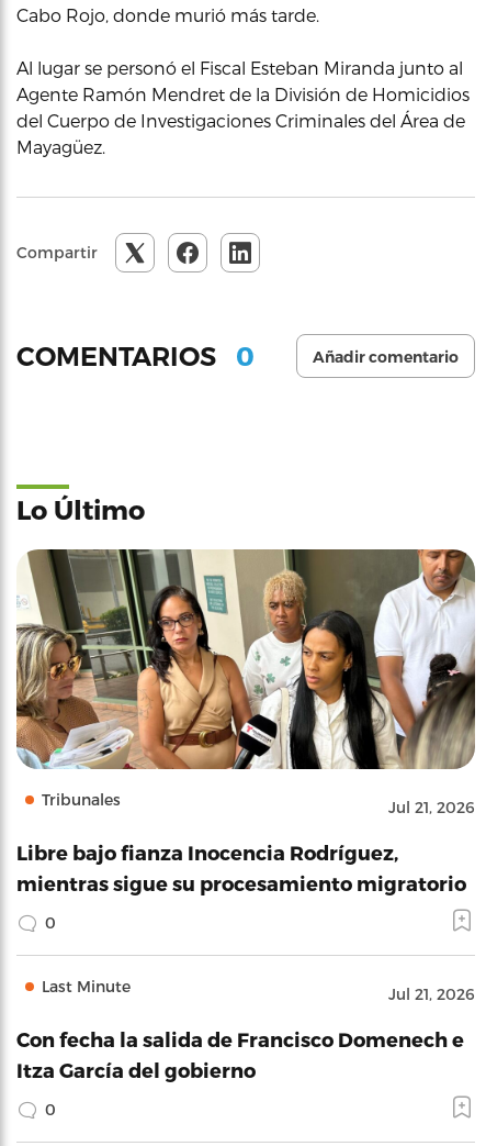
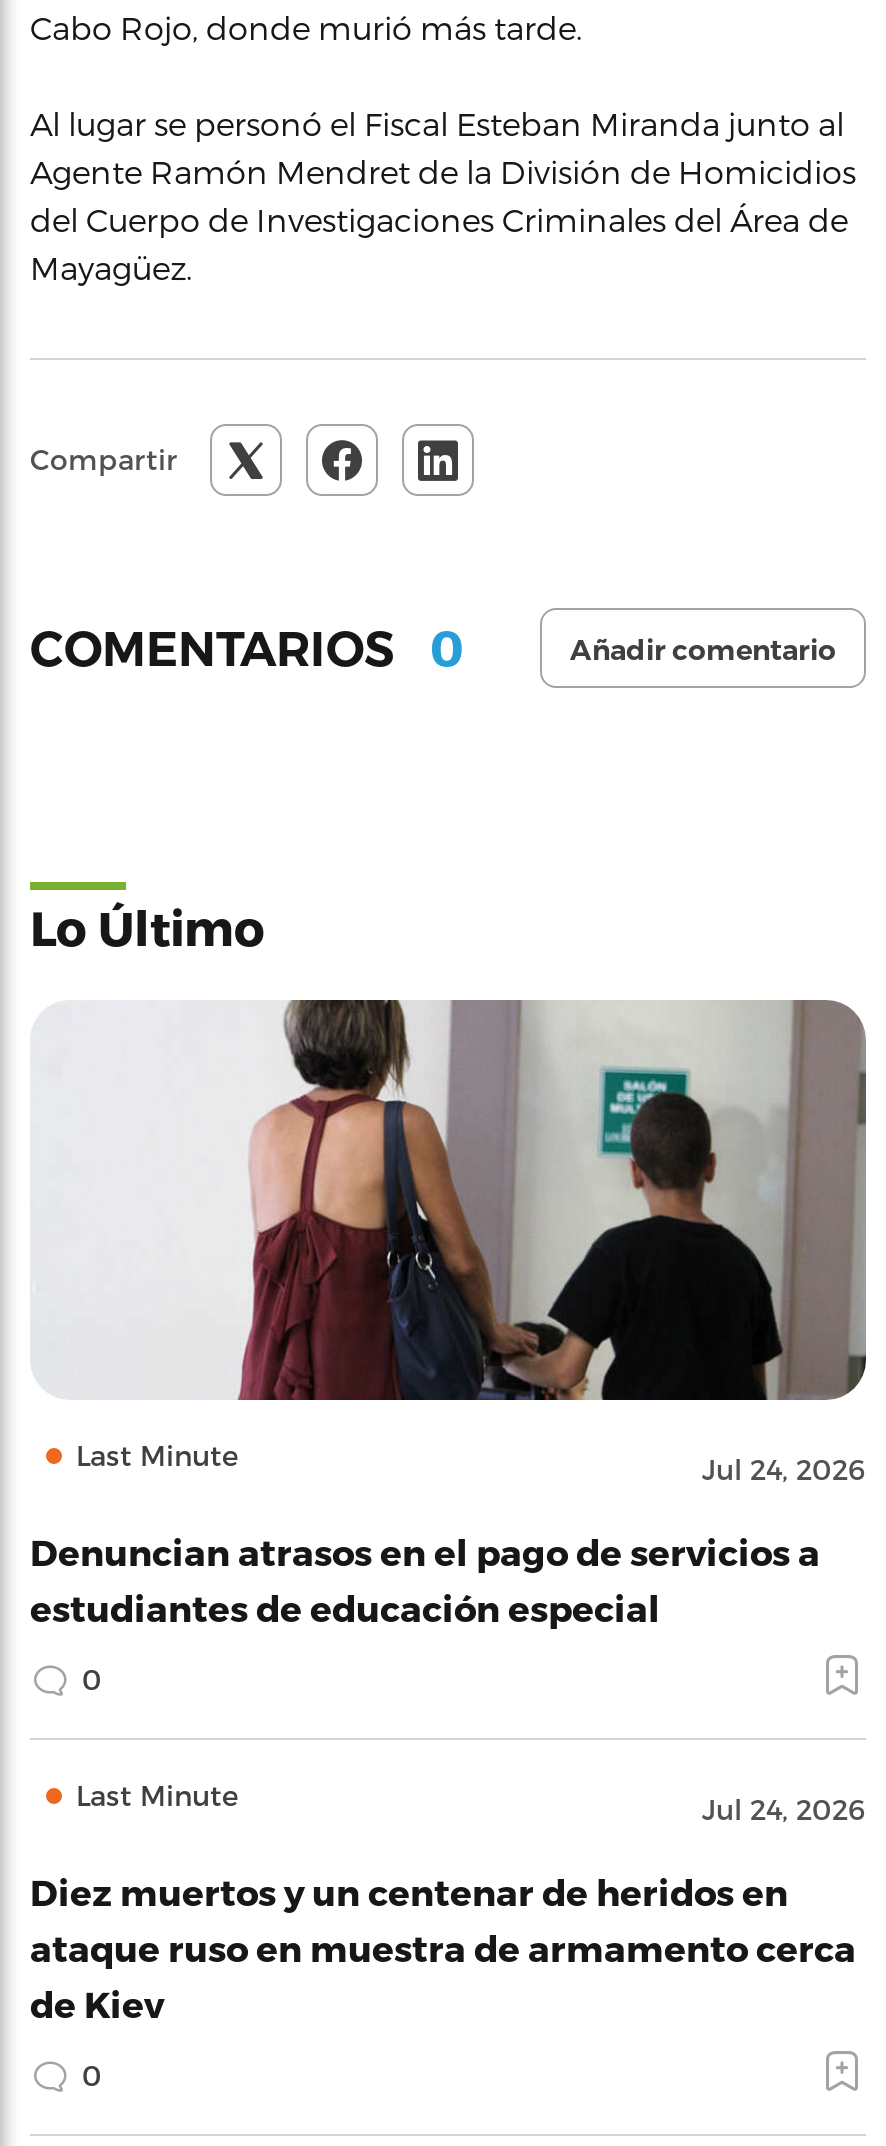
- [image]
- Tribunales
- Jul 21, 2026
+ [image]
+ Last Minute
+ Jul 24, 2026

- Libre bajo fianza Inocencia Rodríguez,
- mientras sigue su procesamiento migratorio
+ Denuncian atrasos en el pago de servicios a
+ estudiantes de educación especial

- Jul 21, 2026
+ Jul 24, 2026

- Con fecha la salida de Francisco Domenech e
- Itza García del gobierno
+ Diez muertos y un centenar de heridos en
+ ataque ruso en muestra de armamento cerca
+ de Kiev
